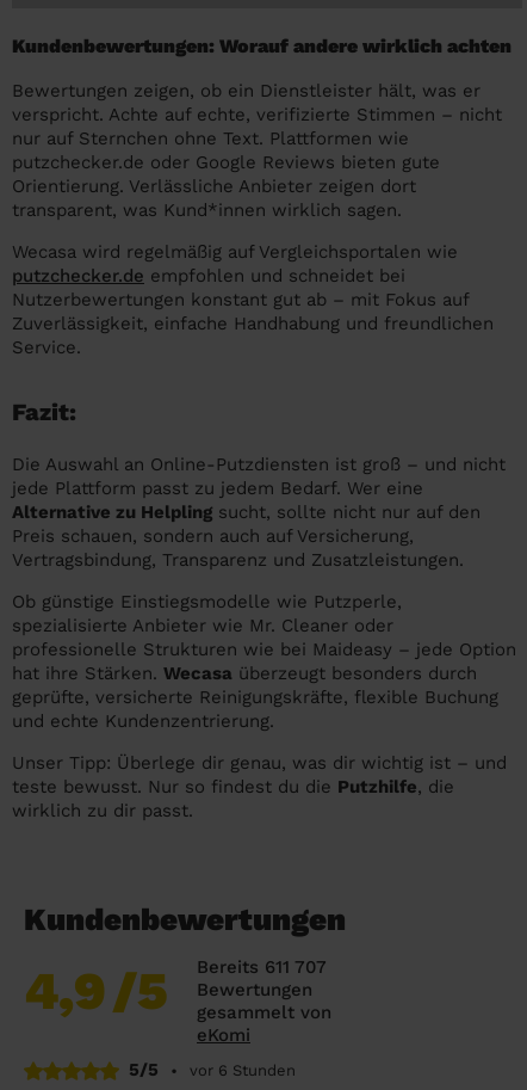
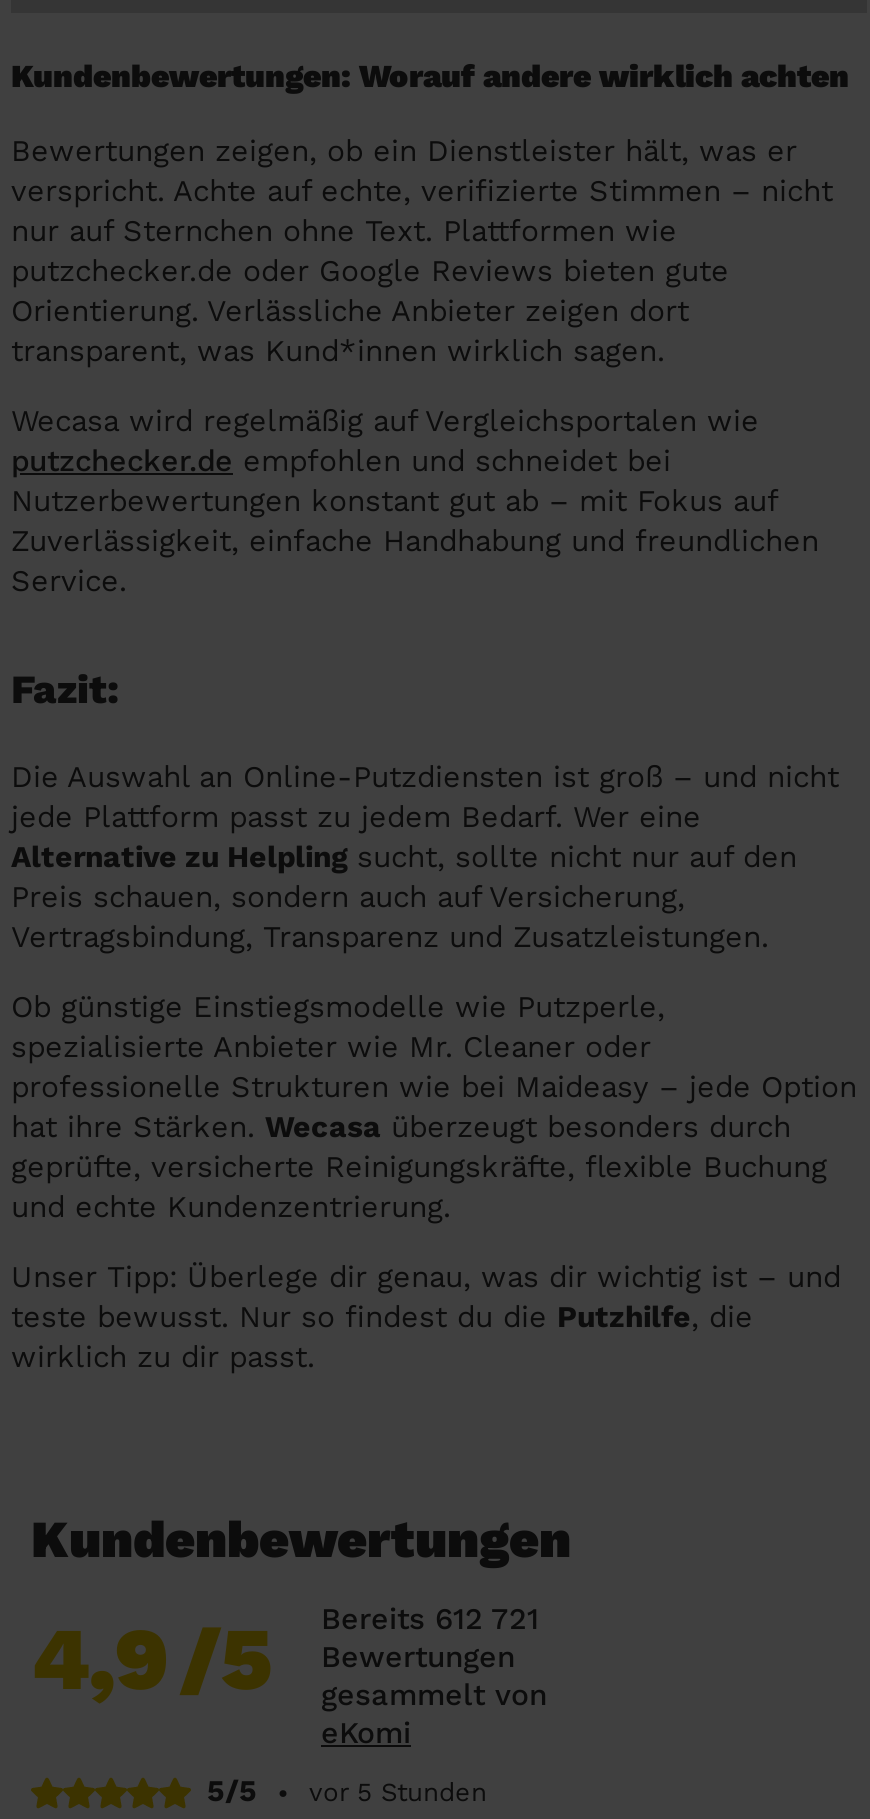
- Bereits 611 707
+ Bereits 612 721

- vor 6 Stunden
+ vor 5 Stunden
